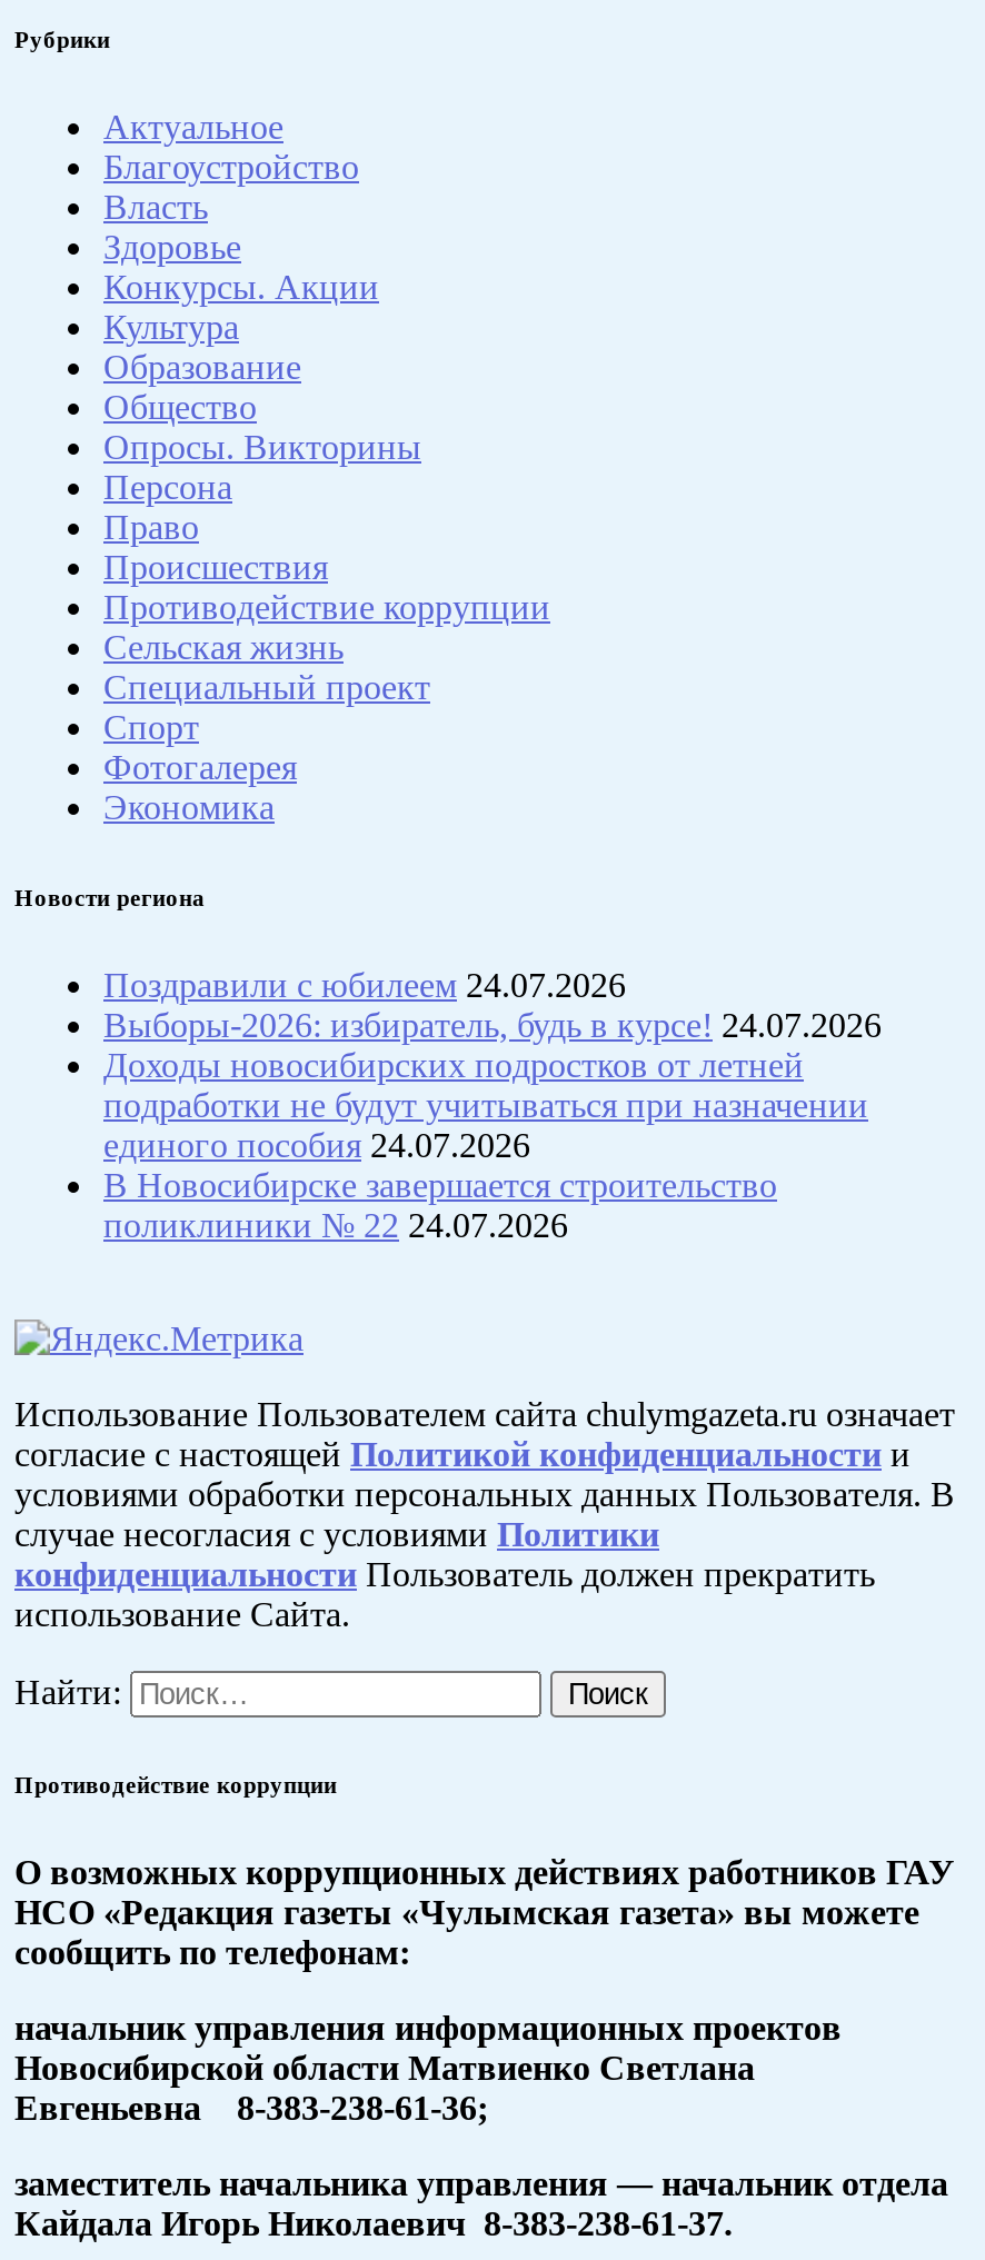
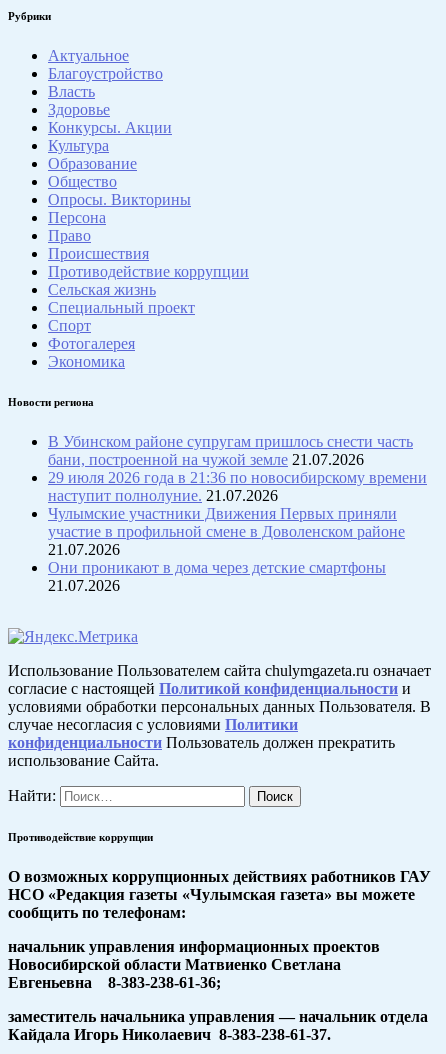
- Поздравили с юбилеем 24.07.2026
- Выборы-2026: избиратель, будь в курсе! 24.07.2026
- Доходы новосибирских подростков от летней
- подработки не будут учитываться при назначении
- единого пособия 24.07.2026
- В Новосибирске завершается строительство
- поликлиники № 22 24.07.2026
+ В Убинском районе супругам пришлось снести часть
+ бани, построенной на чужой земле 21.07.2026
+ 29 июля 2026 года в 21:36 по новосибирскому времени
+ наступит полнолуние. 21.07.2026
+ Чулымские участники Движения Первых приняли
+ участие в профильной смене в Доволенском районе
+ 21.07.2026
+ Они проникают в дома через детские смартфоны
+ 21.07.2026
